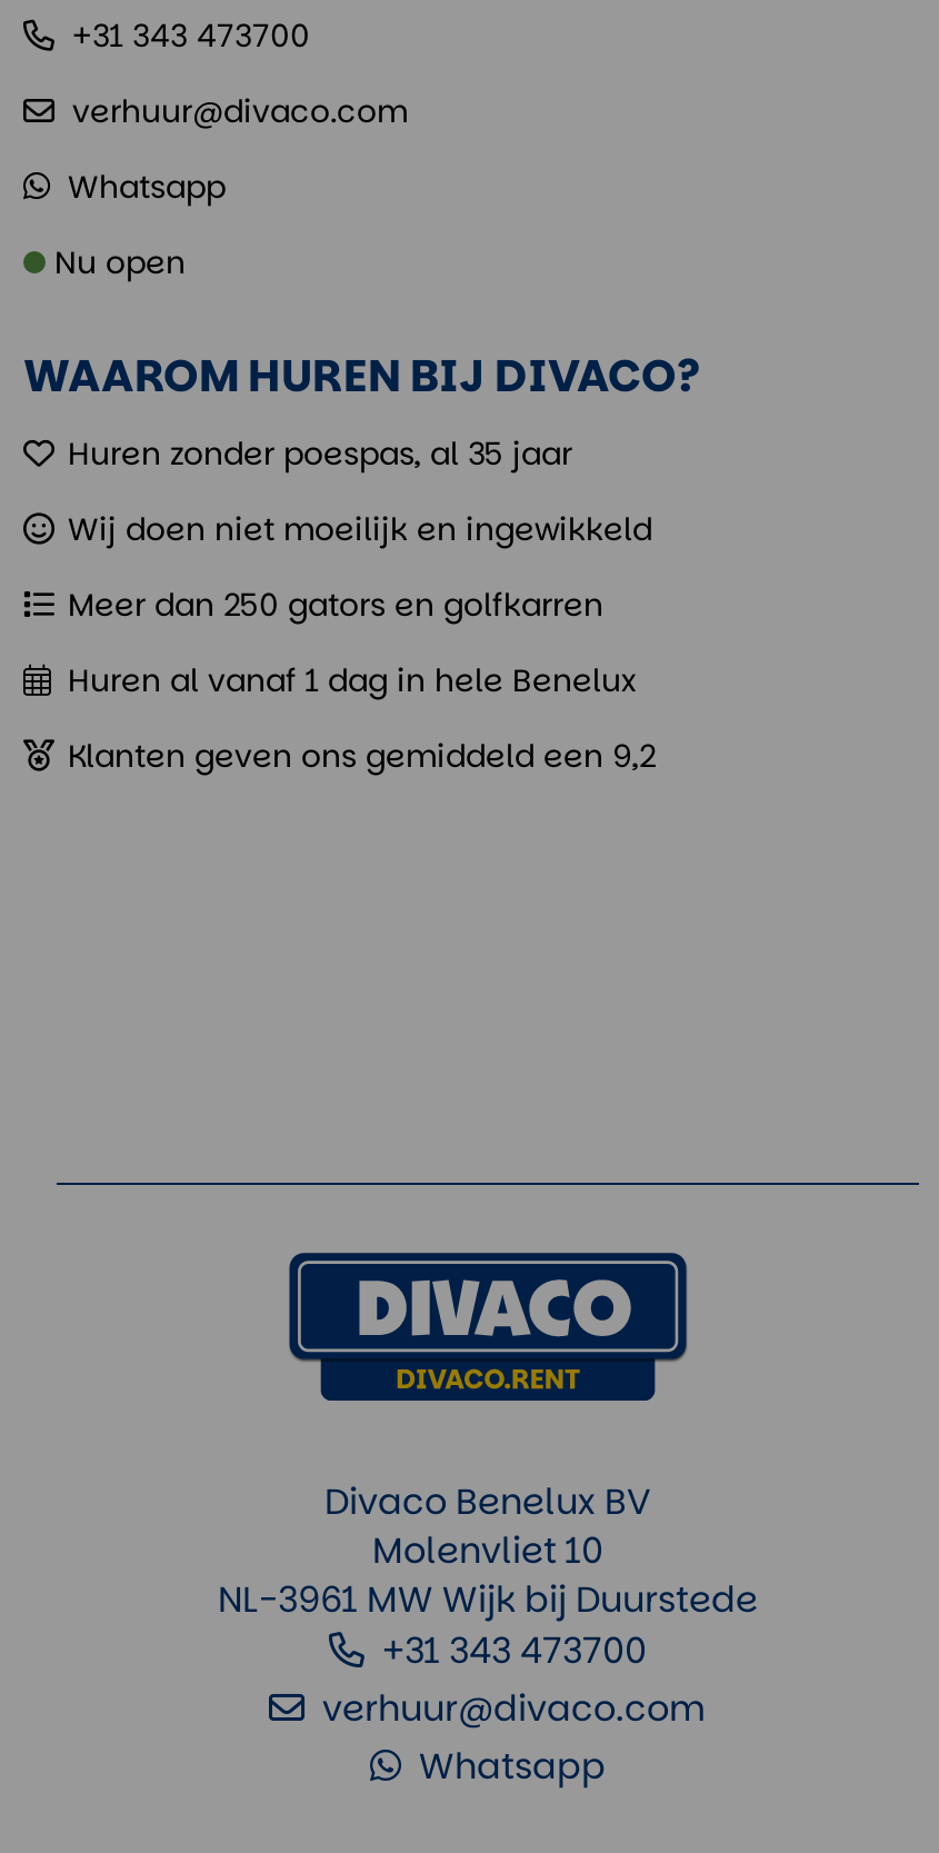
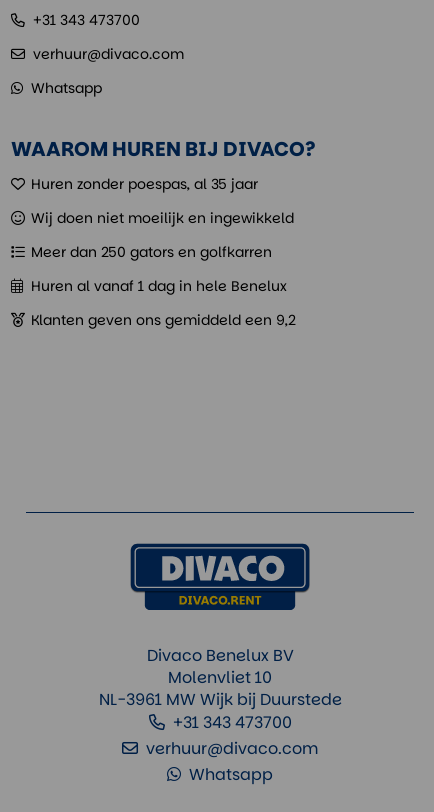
- Nu open
